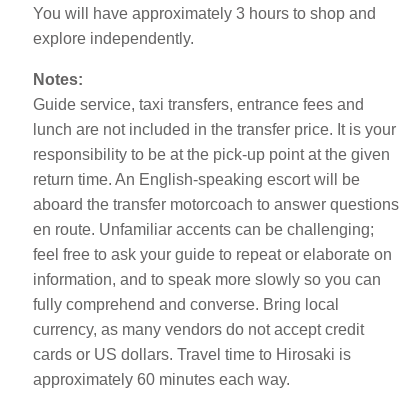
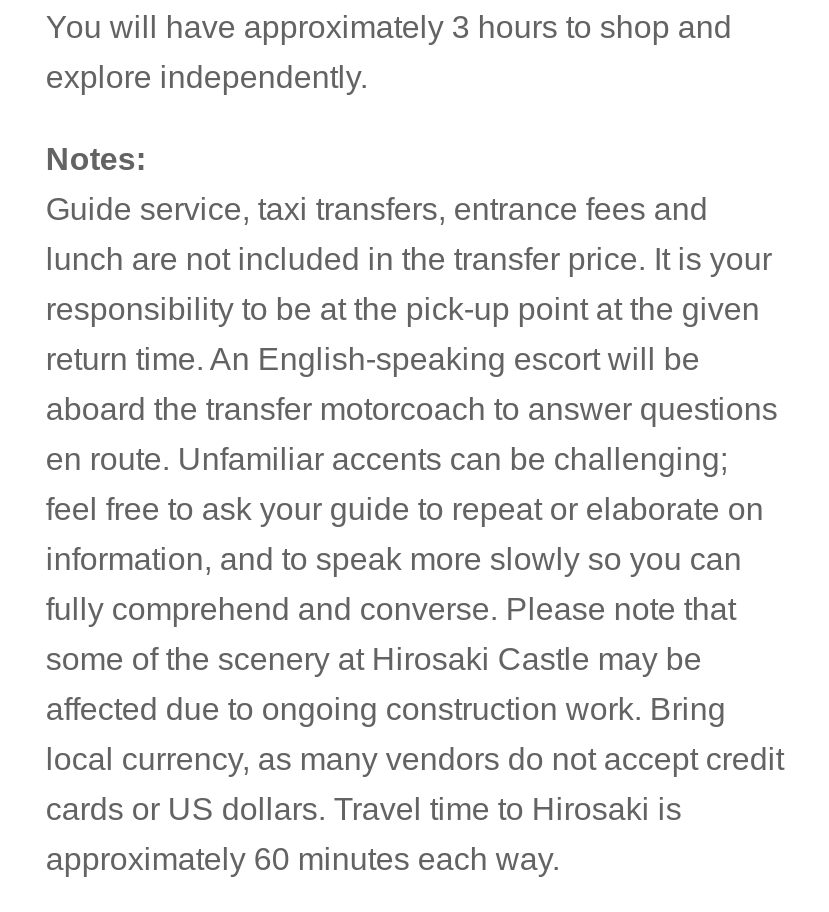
- fully comprehend and converse. Bring local
- currency, as many vendors do not accept credit
+ fully comprehend and converse. Please note that
+ some of the scenery at Hirosaki Castle may be
+ affected due to ongoing construction work. Bring
+ local currency, as many vendors do not accept credit
